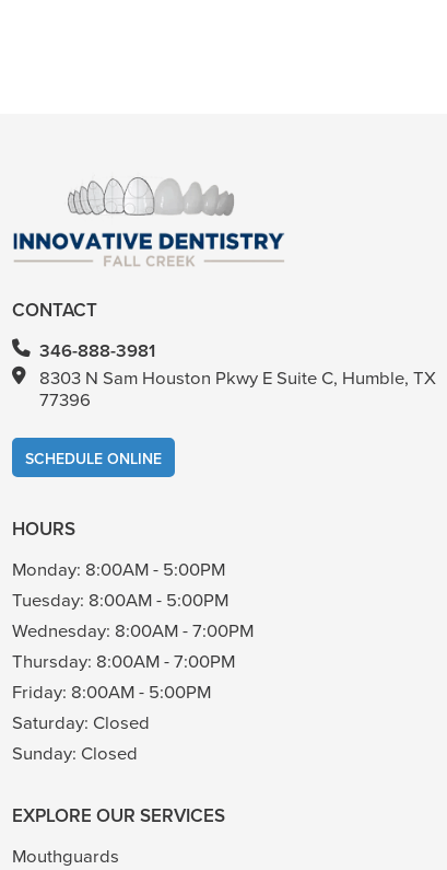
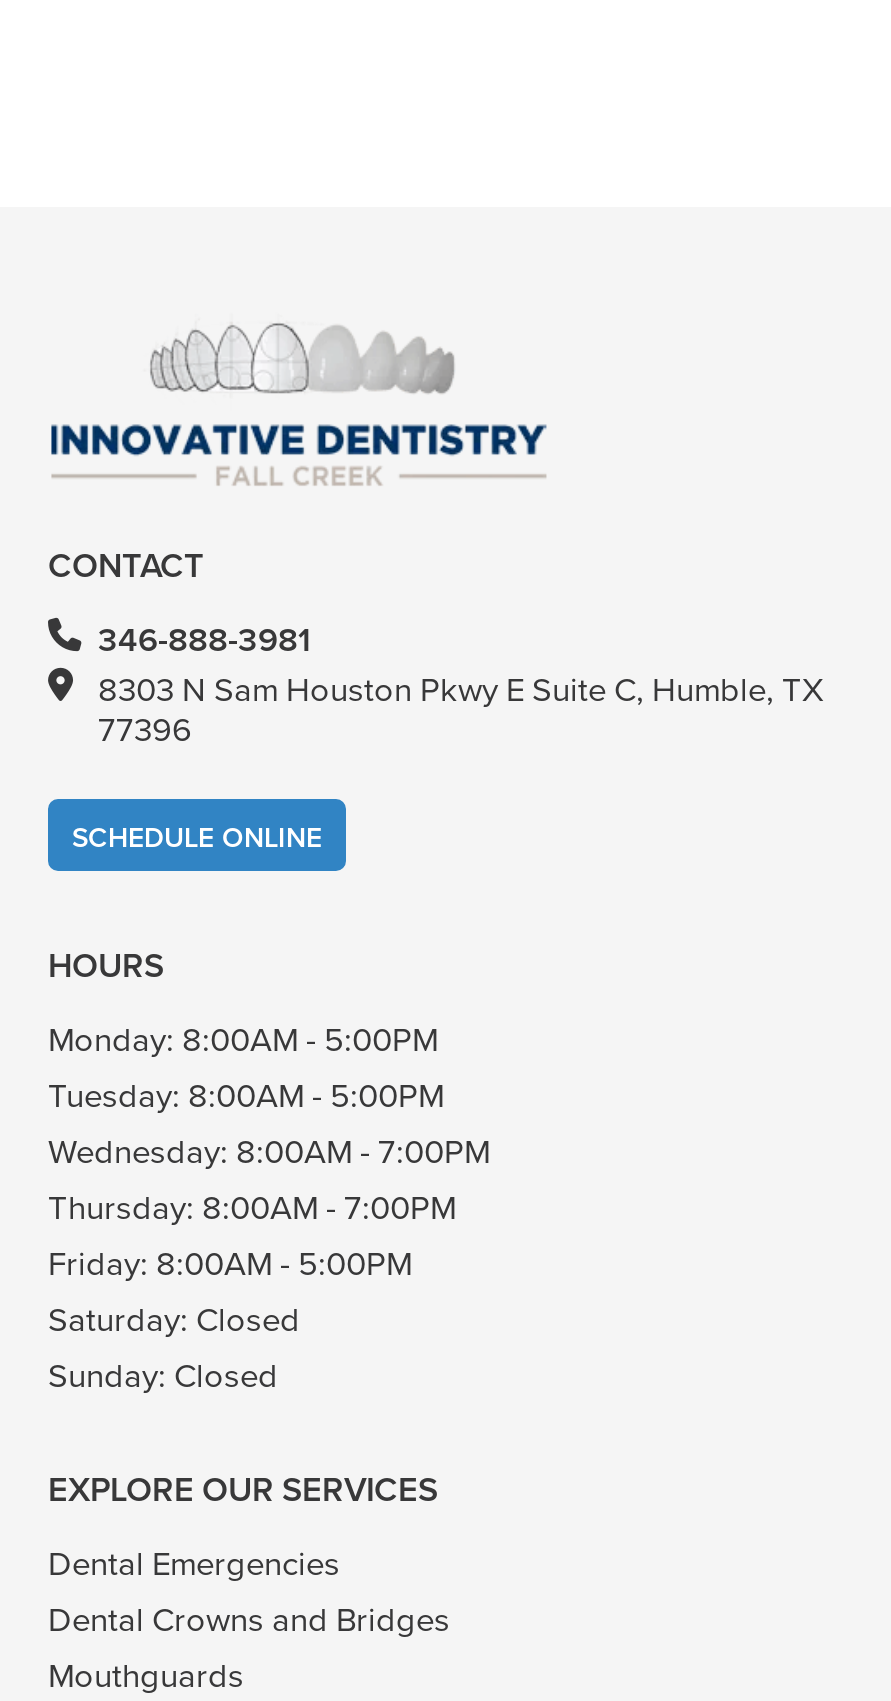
+ Dental Emergencies
+ Dental Crowns and Bridges
